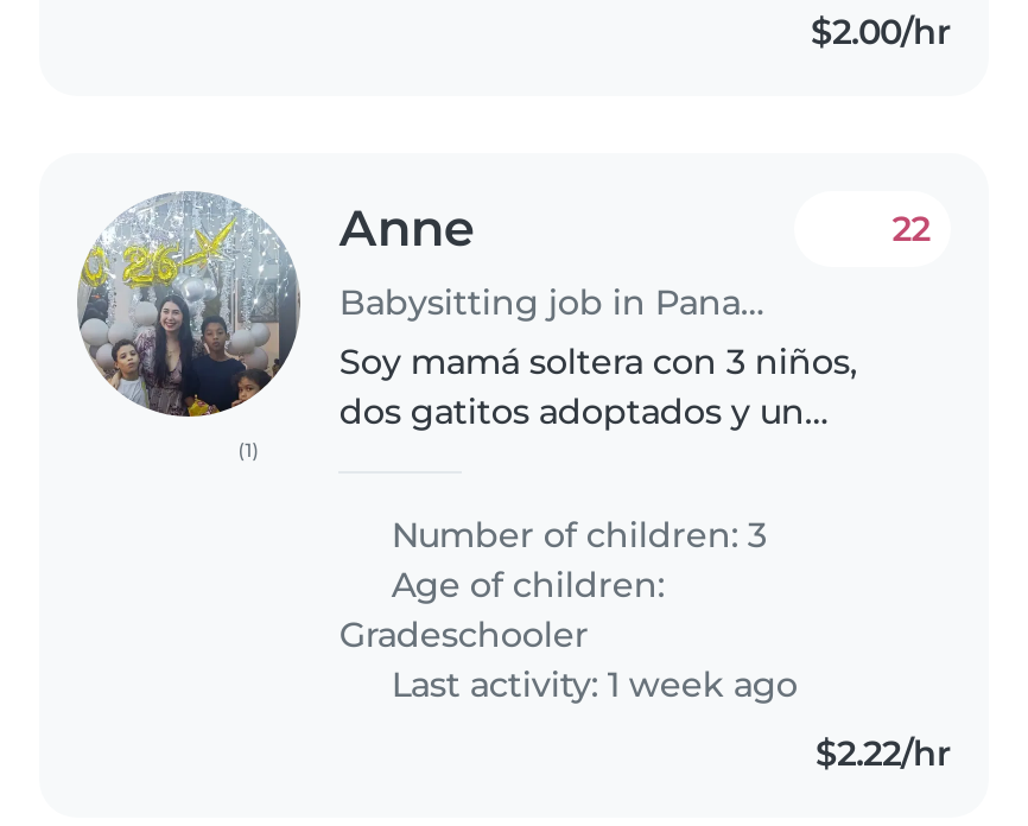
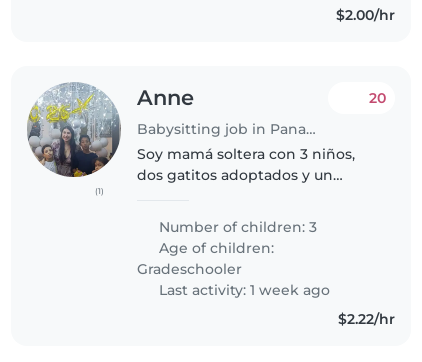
- 22
+ 20
